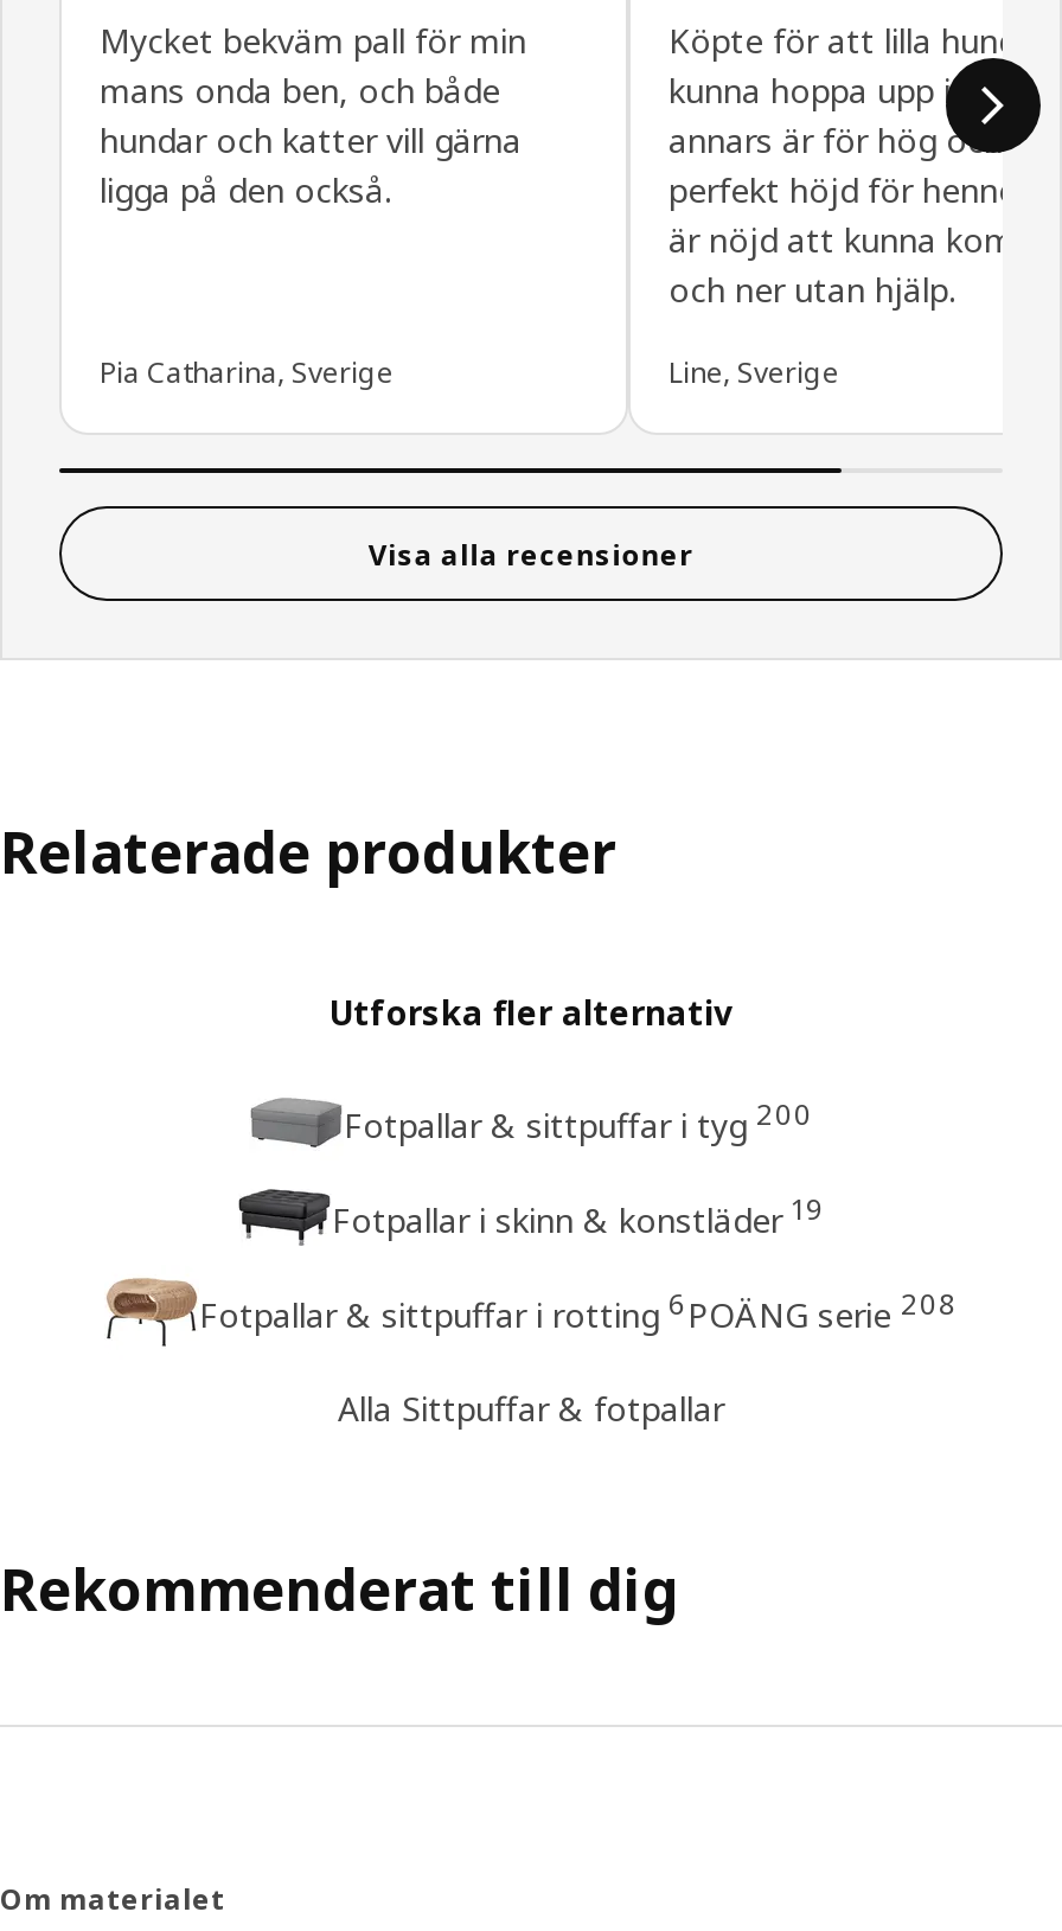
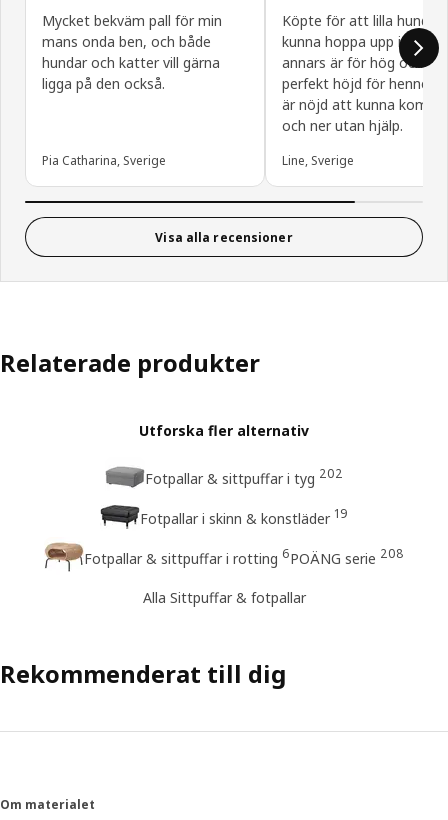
- Fotpallar & sittpuffar i tyg 200
+ Fotpallar & sittpuffar i tyg 202
